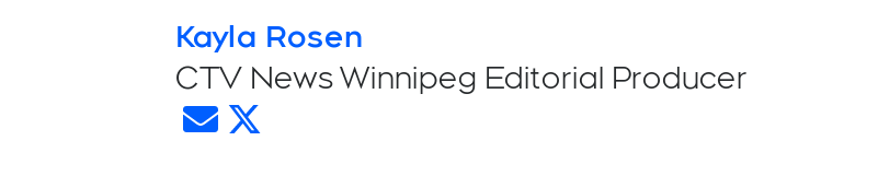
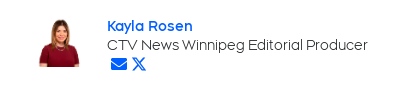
+ [image]
